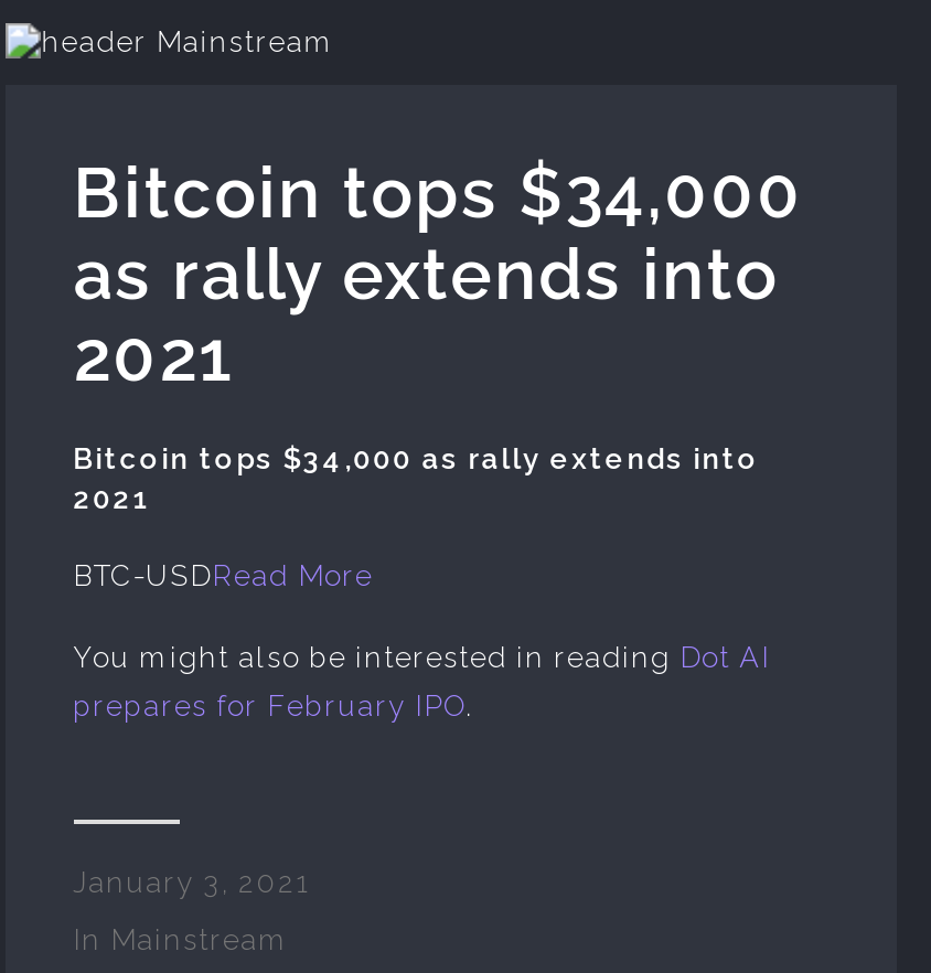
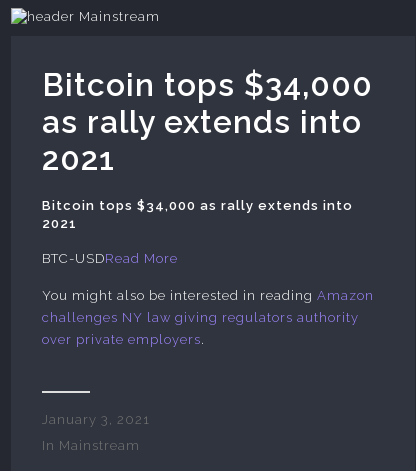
- You might also be interested in reading Dot AI
- prepares for February IPO.
+ You might also be interested in reading Amazon
+ challenges NY law giving regulators authority
+ over private employers.
